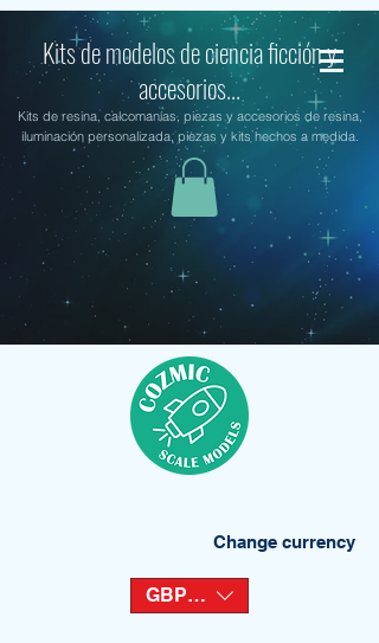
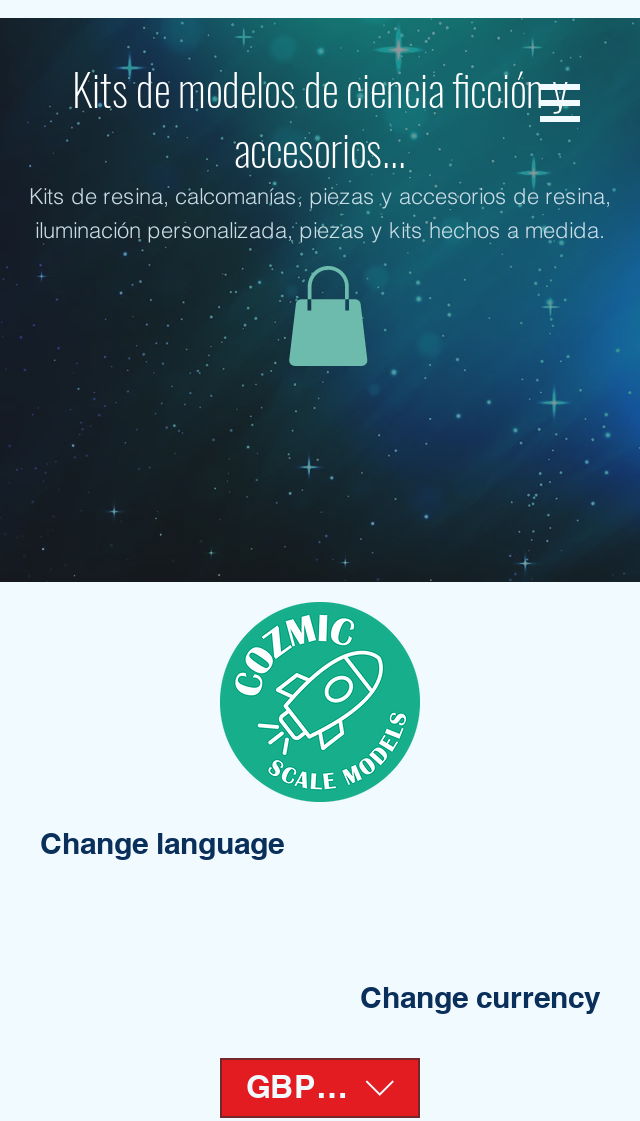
+ Change language
